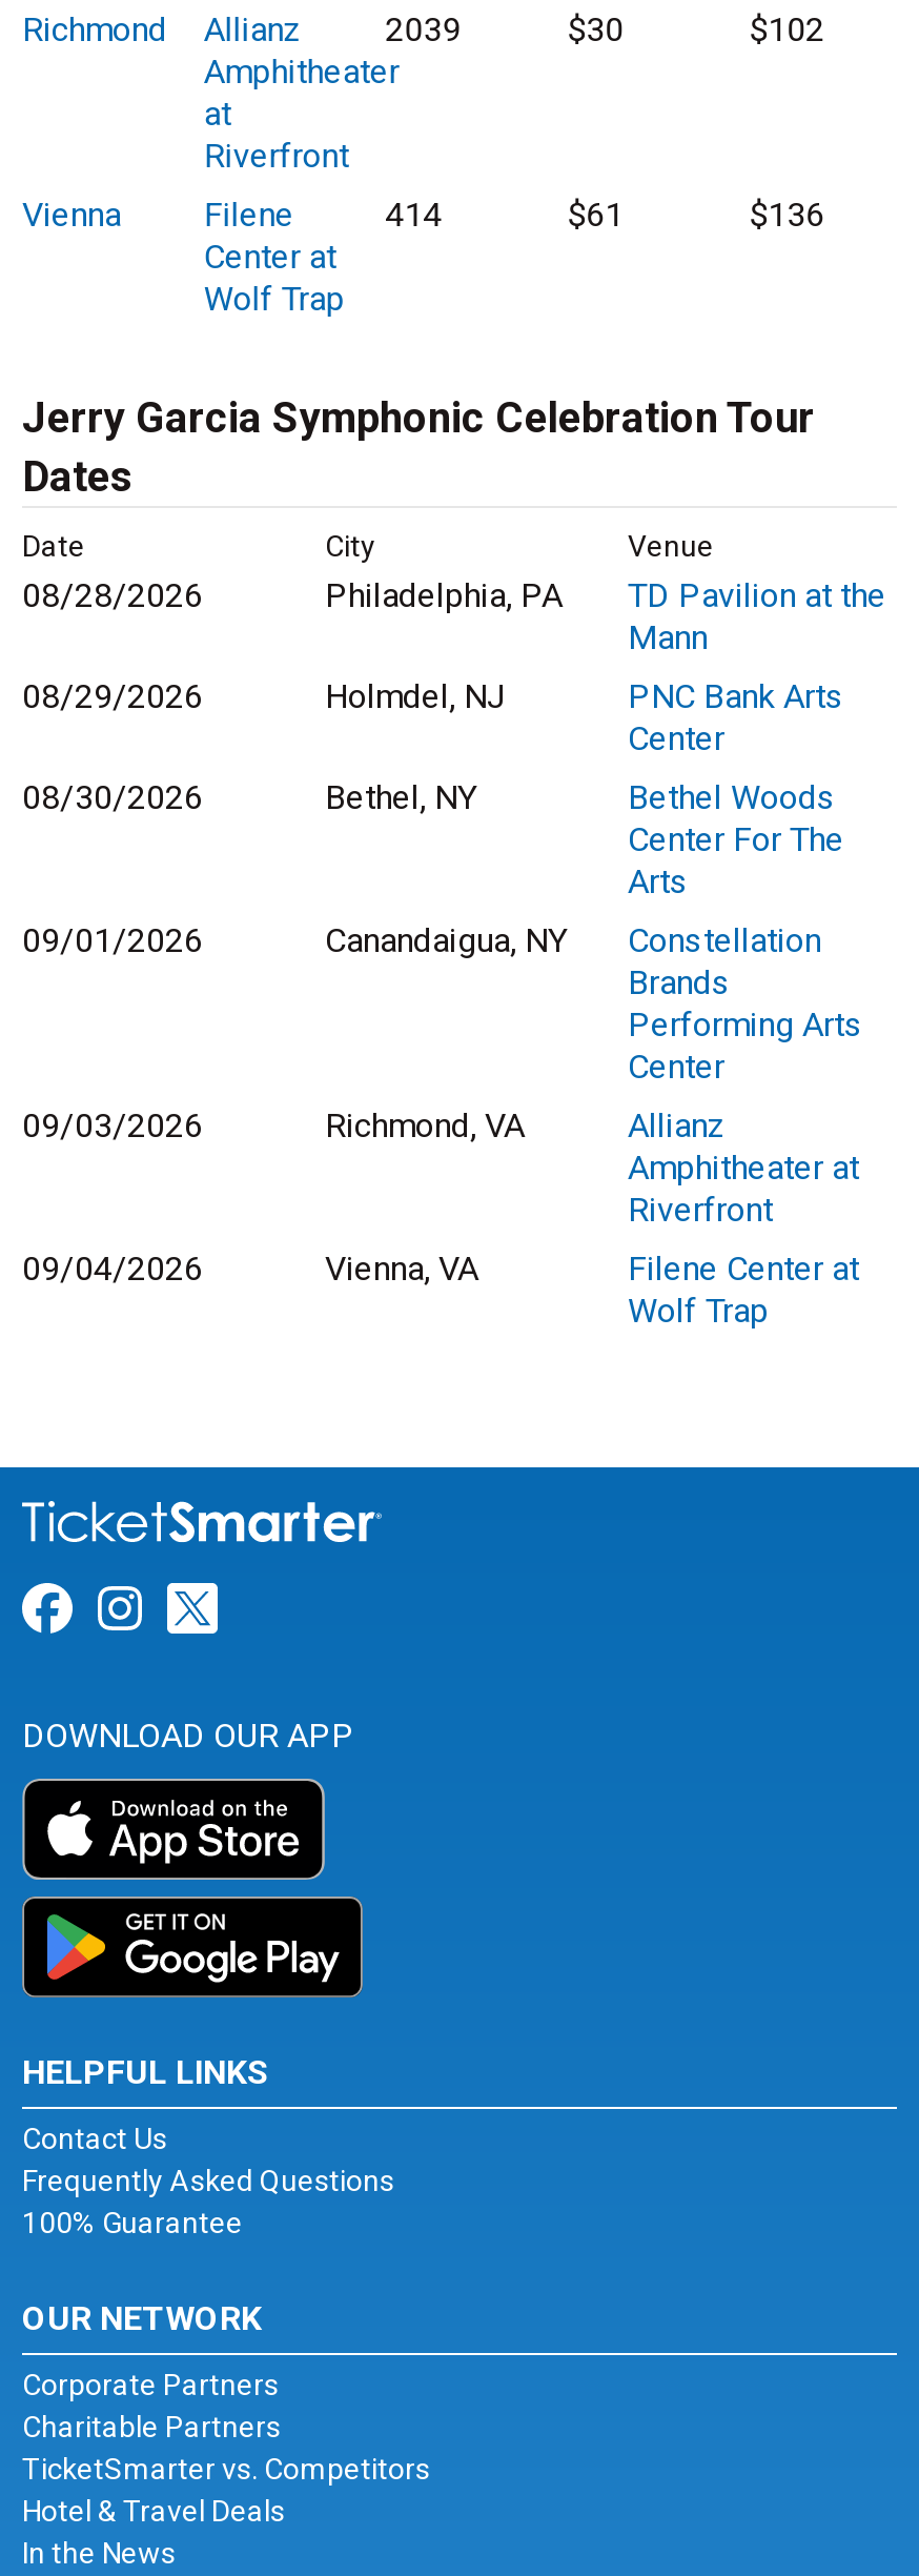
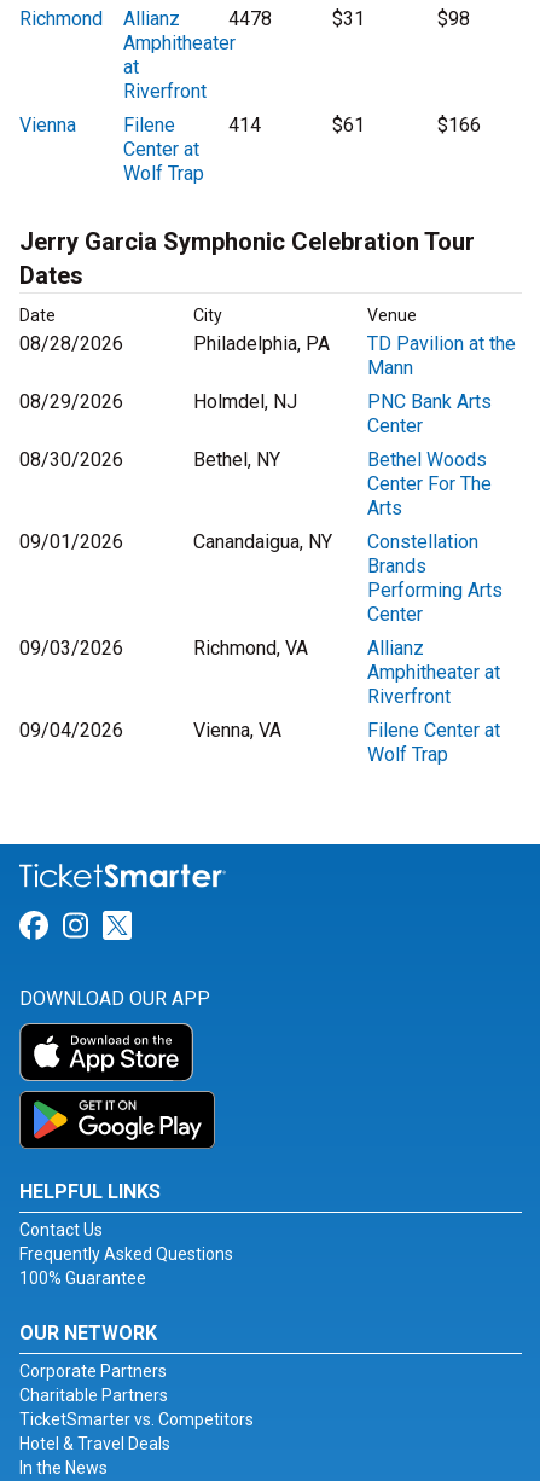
- 2039
+ 4478

- $30
+ $31

- $102
+ $98

- $136
+ $166
